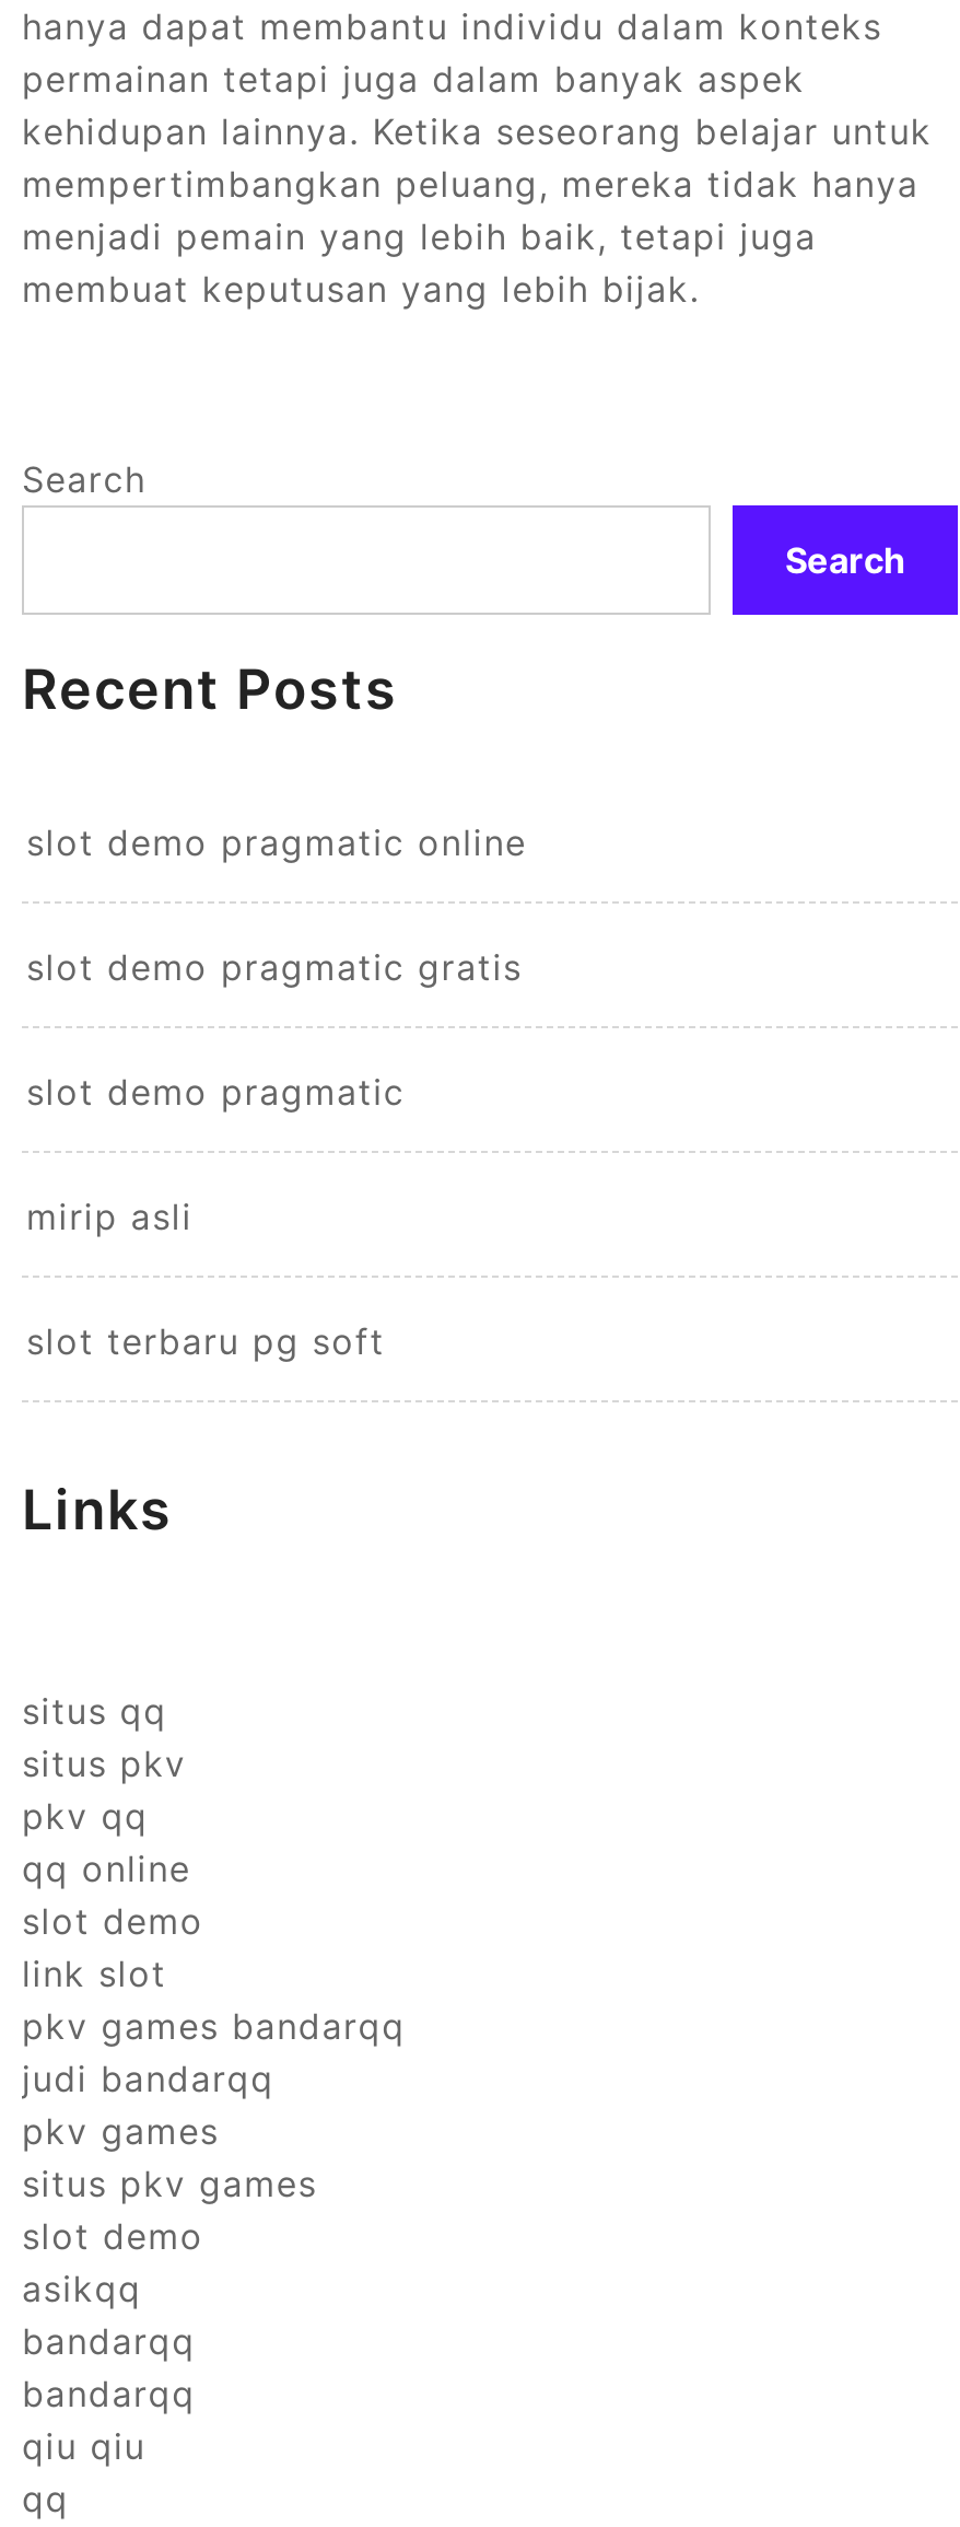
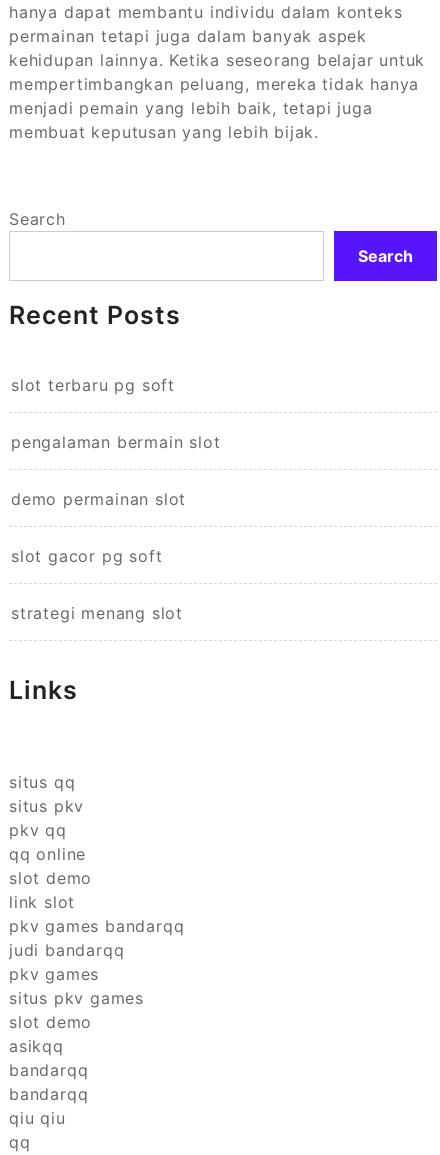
- slot demo pragmatic online
- slot demo pragmatic gratis
- slot demo pragmatic
- mirip asli

moved up: slot terbaru pg soft

+ pengalaman bermain slot
+ demo permainan slot
+ slot gacor pg soft
+ strategi menang slot
